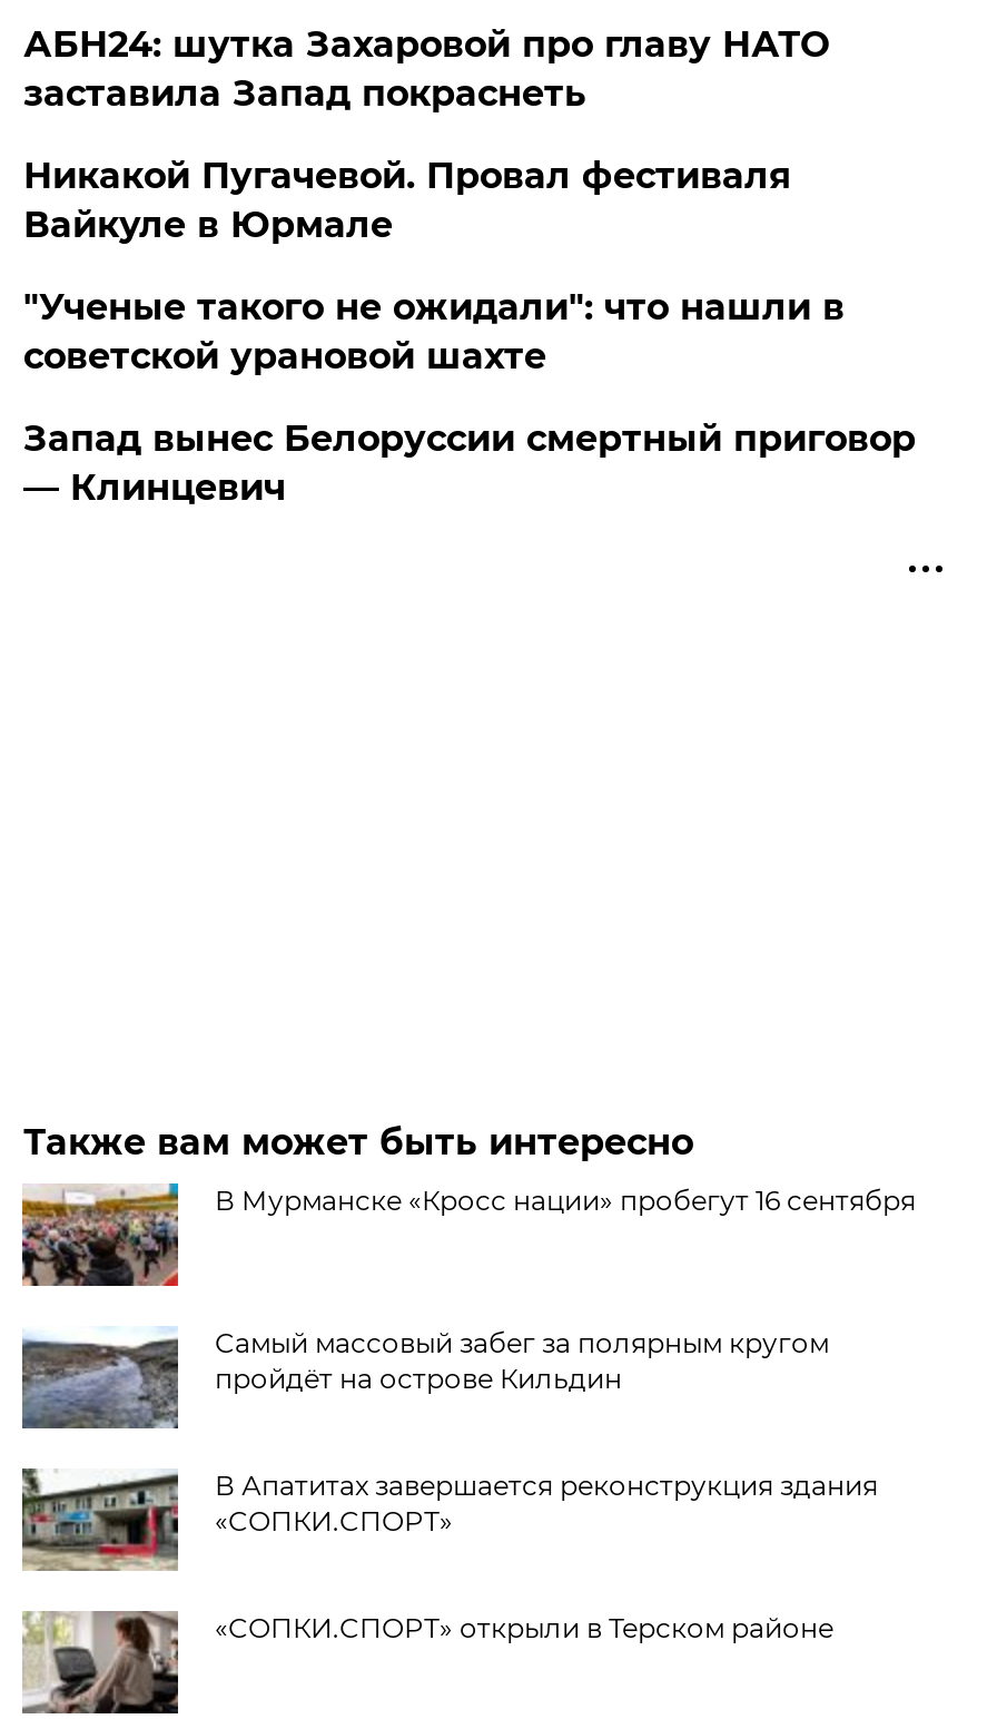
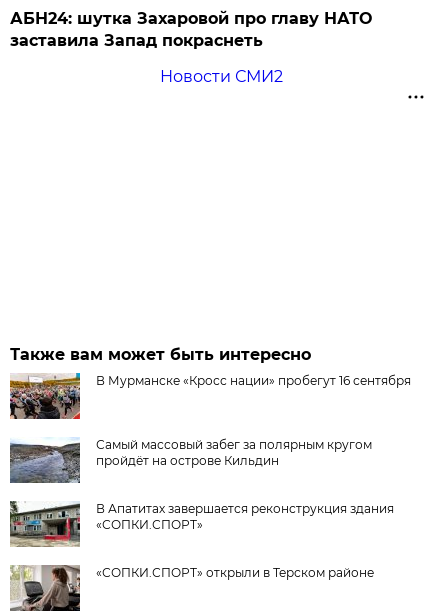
- Никакой Пугачевой. Провал фестиваля
- Вайкуле в Юрмале
- "Ученые такого не ожидали": что нашли в
- советской урановой шахте
- Запад вынес Белоруссии смертный приговор
- — Клинцевич
+ Новости СМИ2
